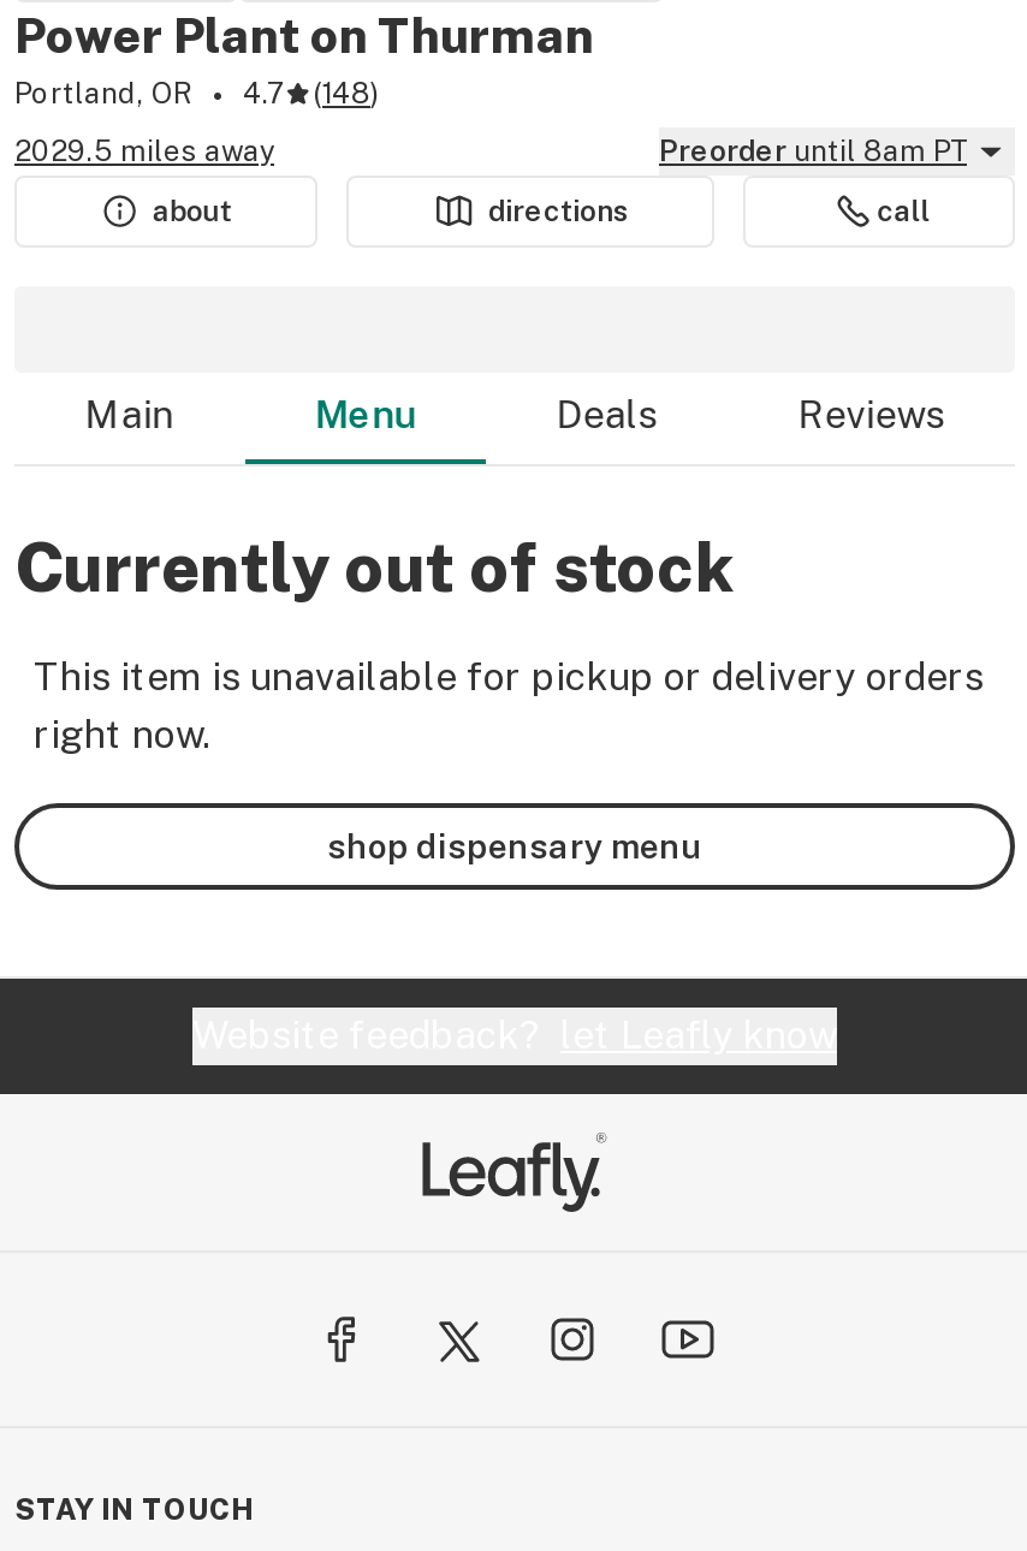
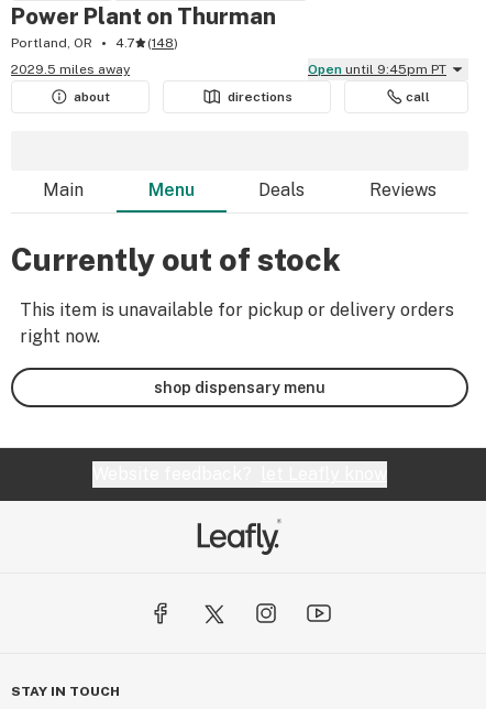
- Preorder until 8am PT
+ Open until 9:45pm PT
